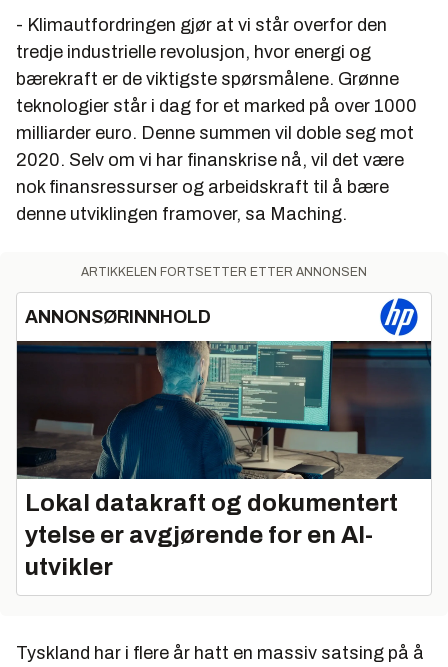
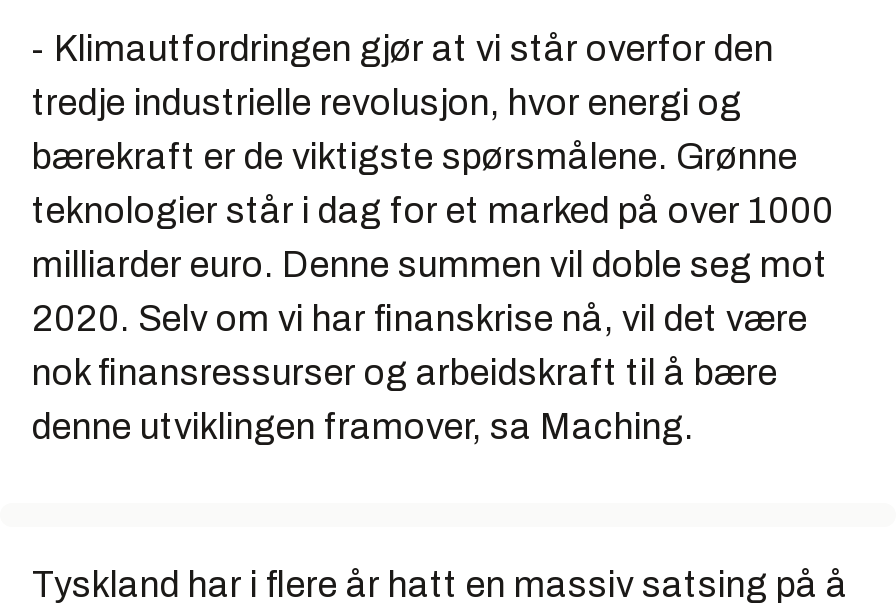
- [image]
- ARTIKKELEN FORTSETTER ETTER ANNONSEN
- ANNONSØRINNHOLD

- Lokal datakraft og dokumentert
- ytelse er avgjørende for en AI-
- utvikler
